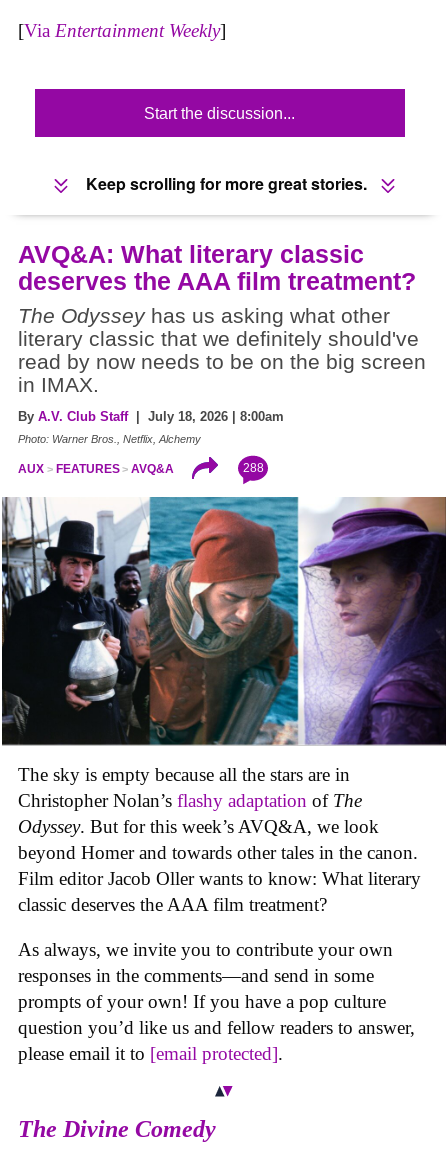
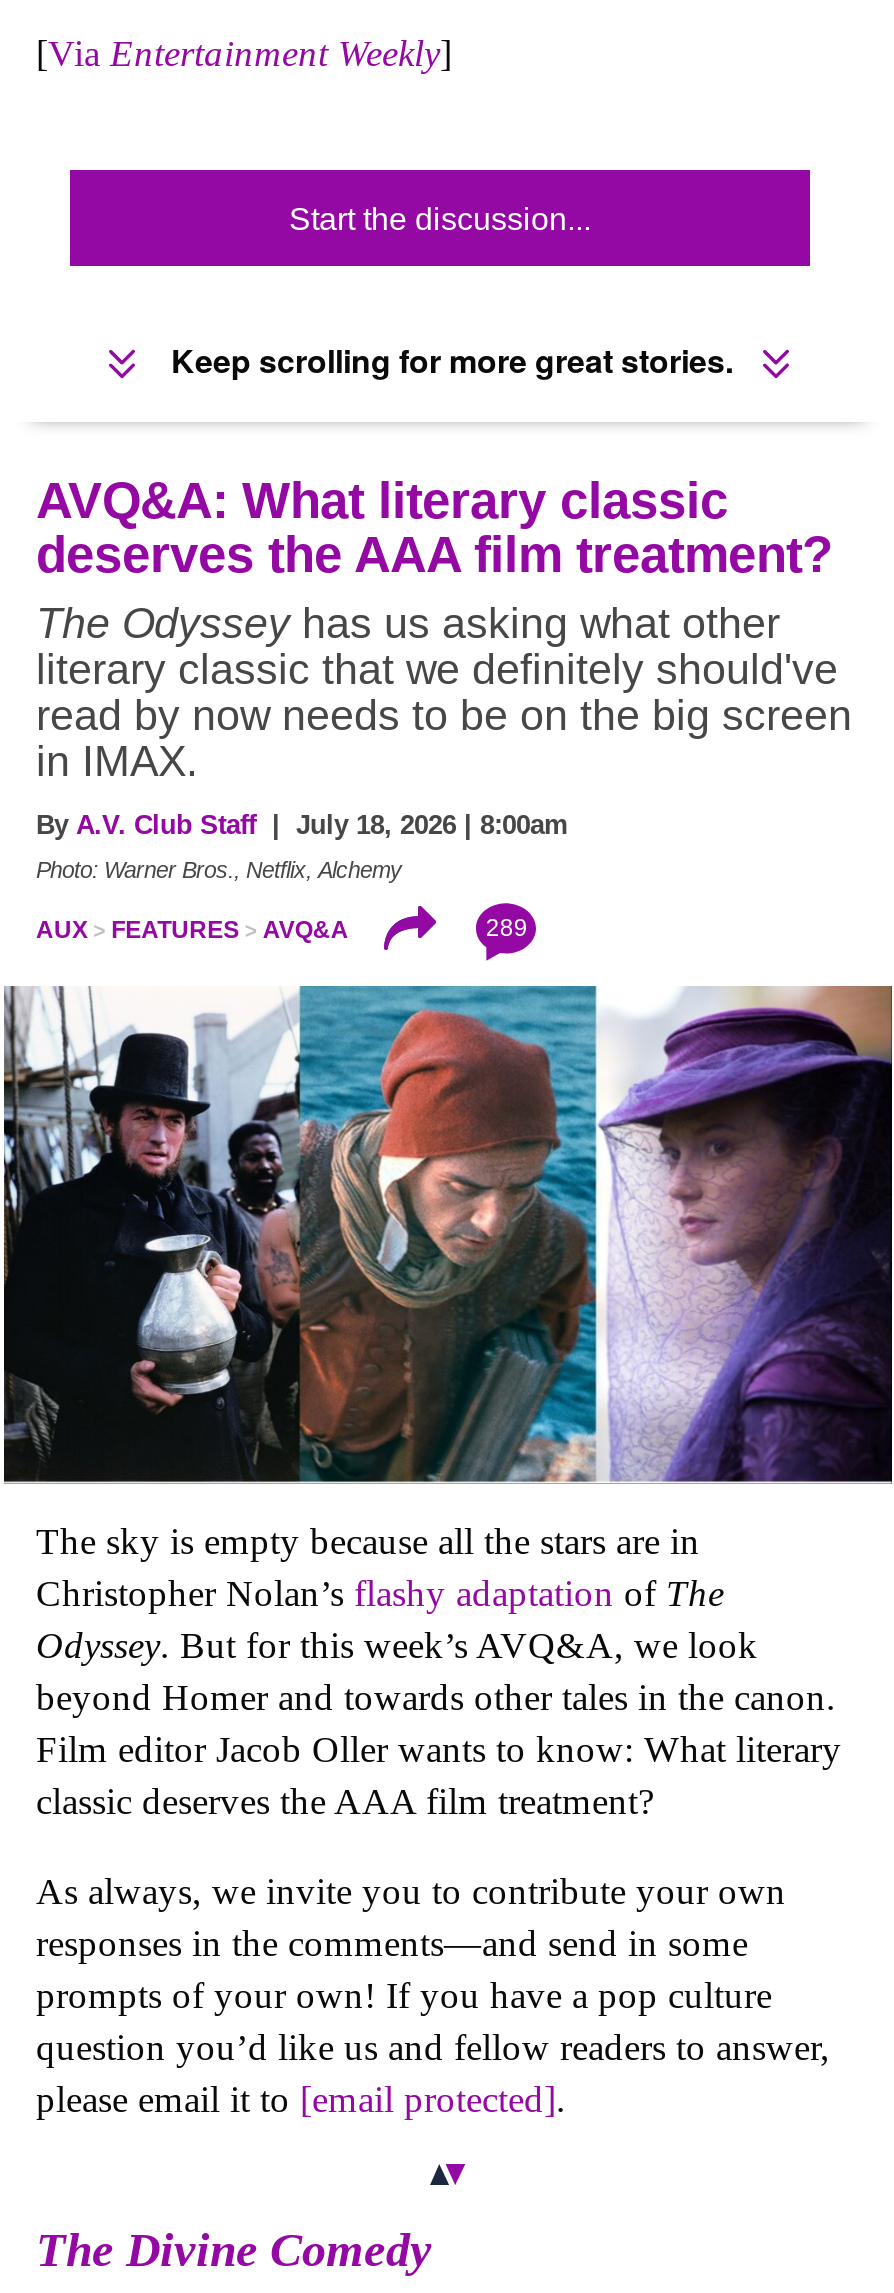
- 288
+ 289
